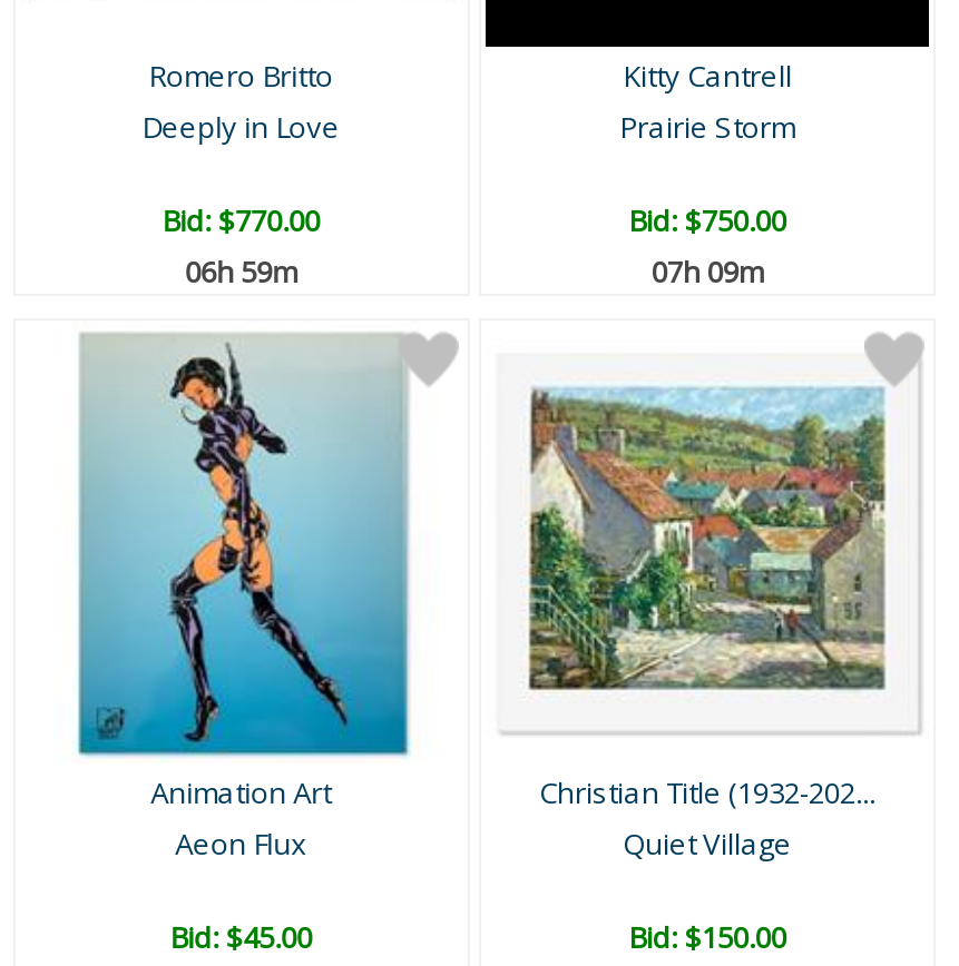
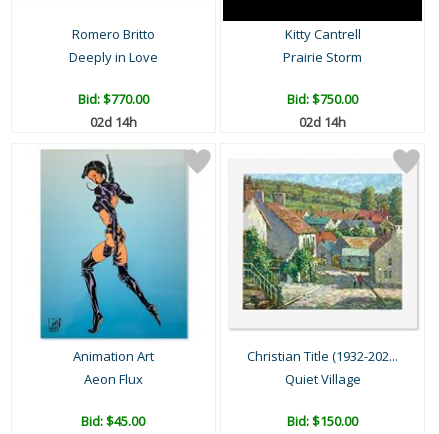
- 06h 59m
+ 02d 14h

- 07h 09m
+ 02d 14h
